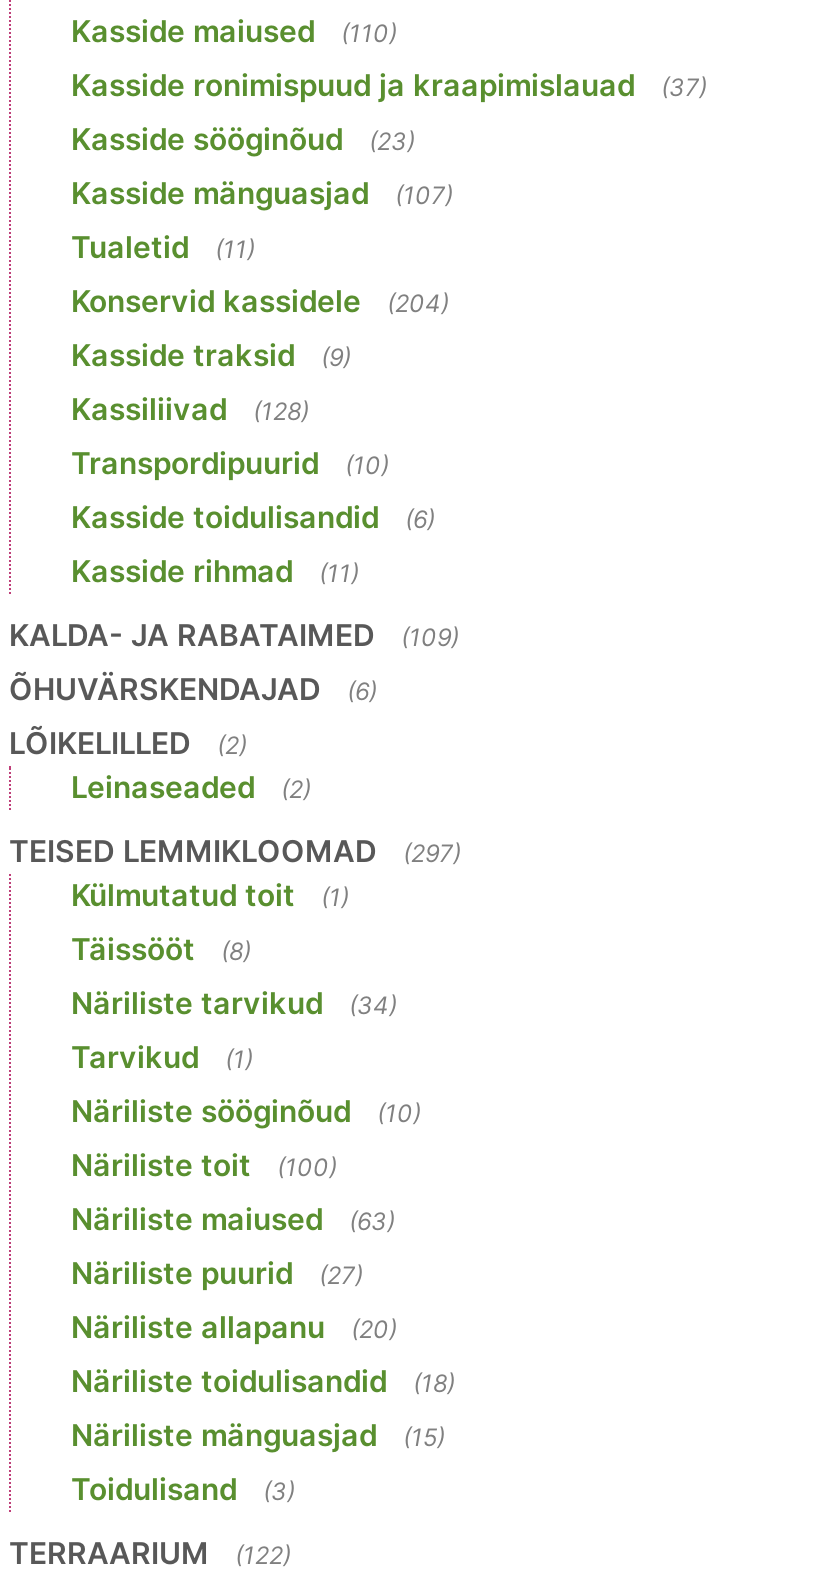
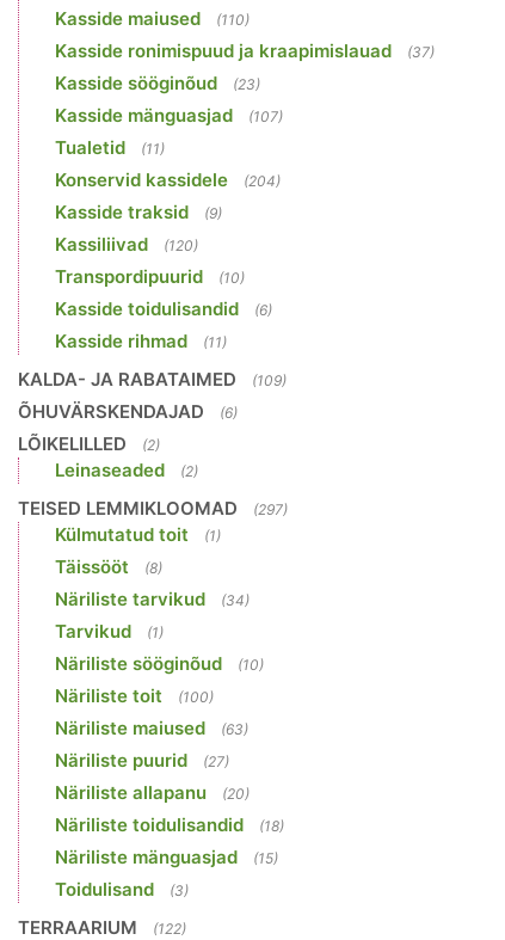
- Kassiliivad (128)
+ Kassiliivad (120)
